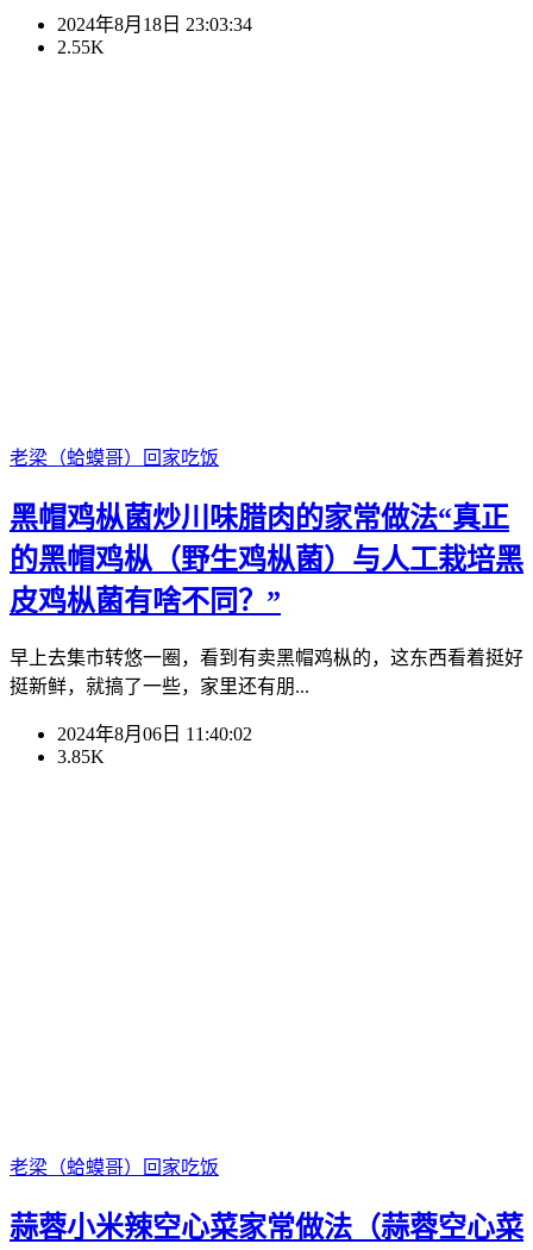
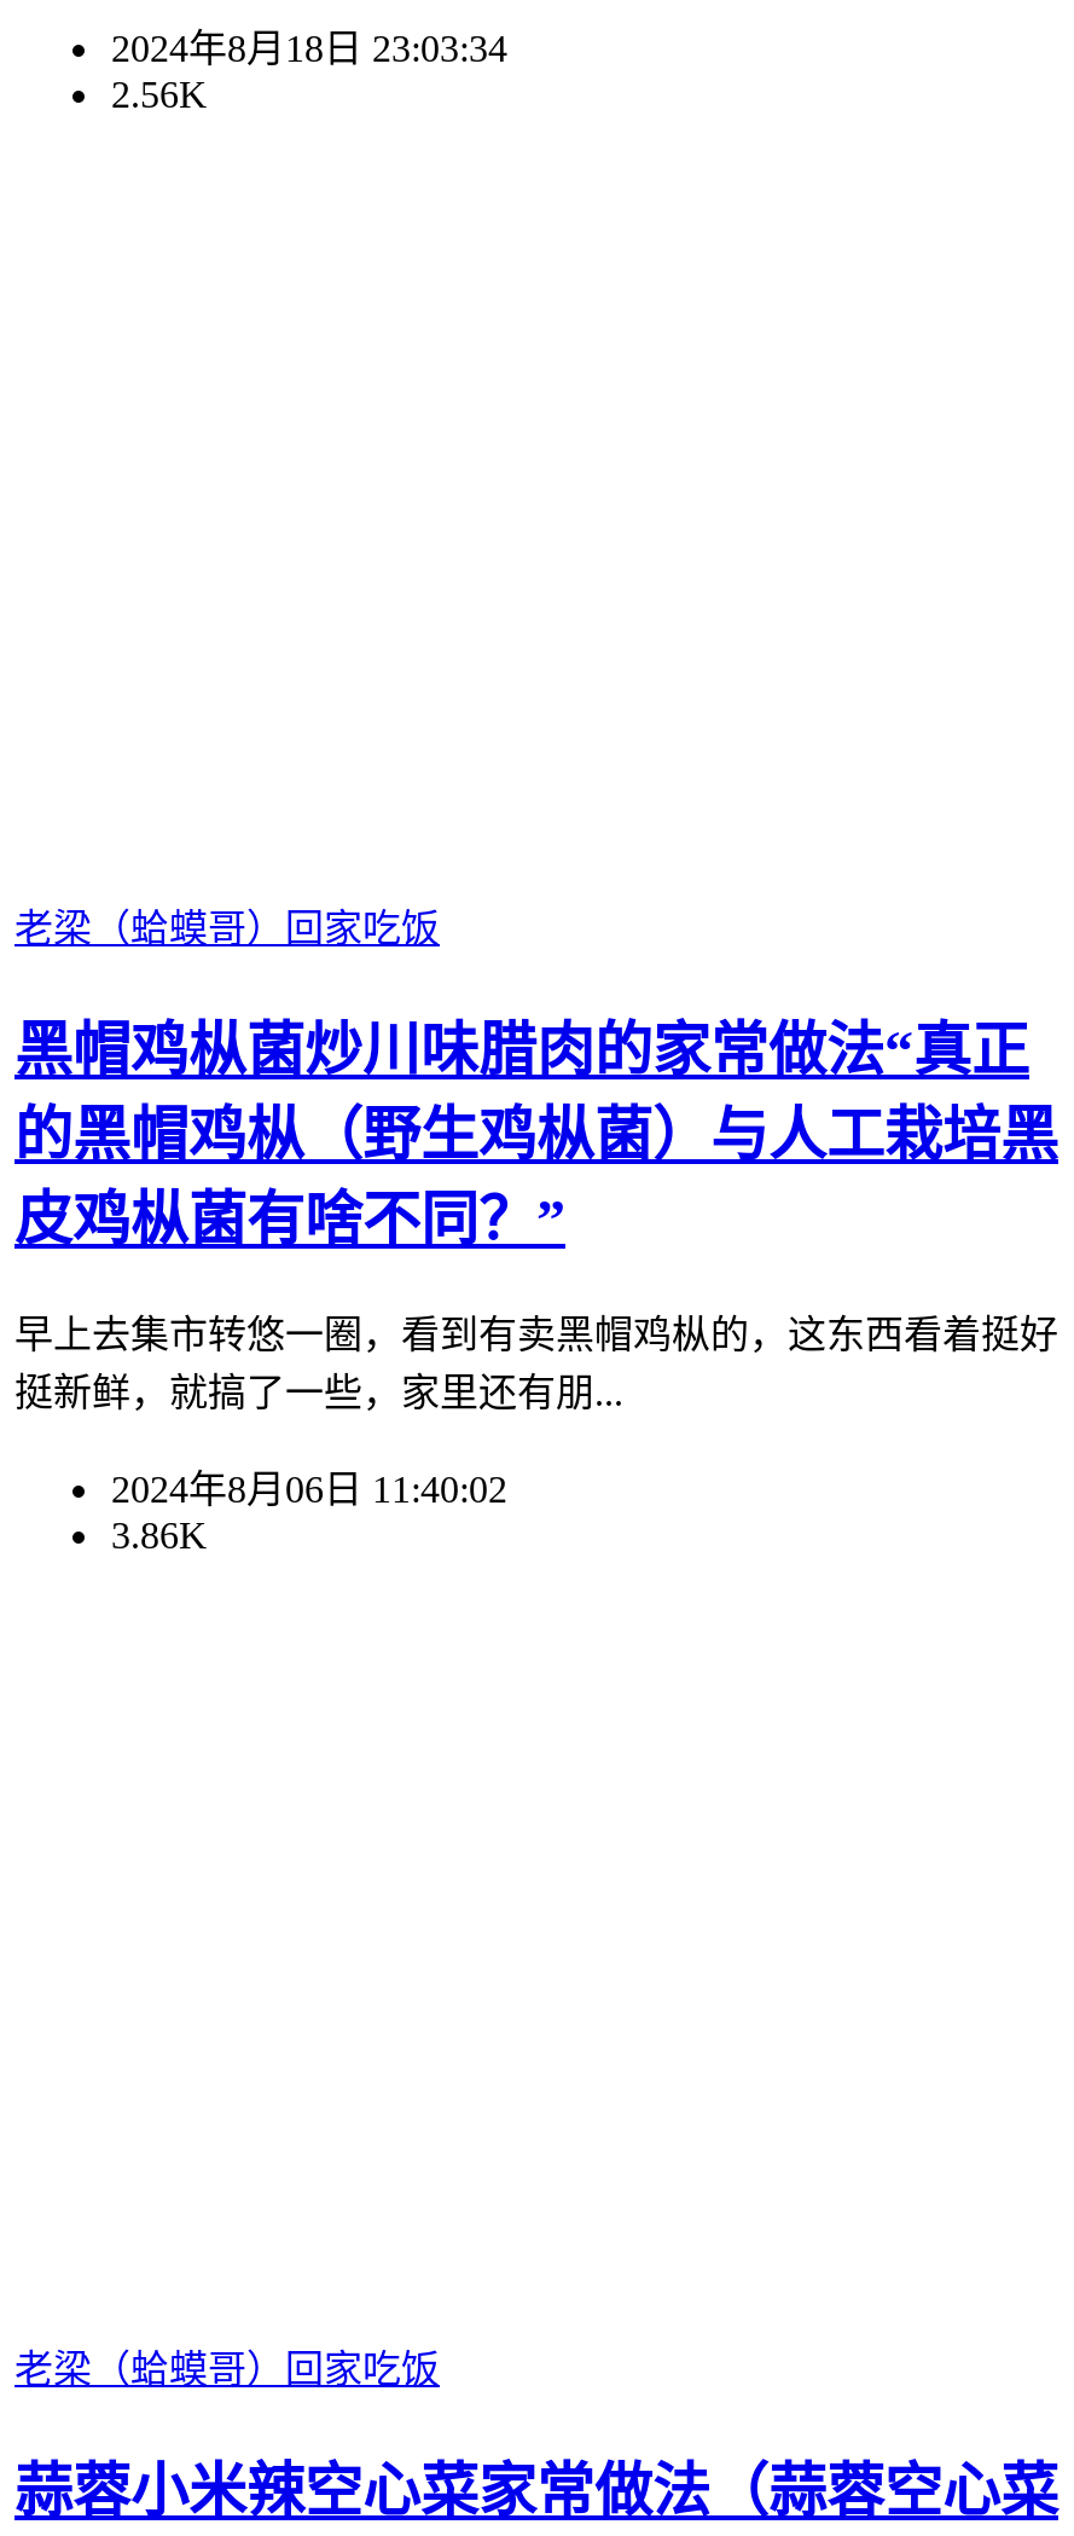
- 2.55K
+ 2.56K

- 3.85K
+ 3.86K
